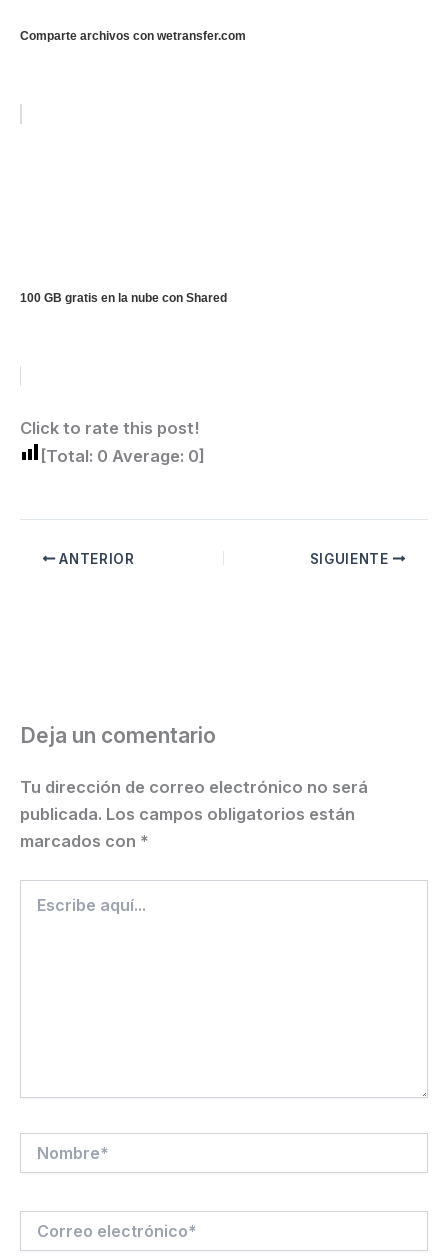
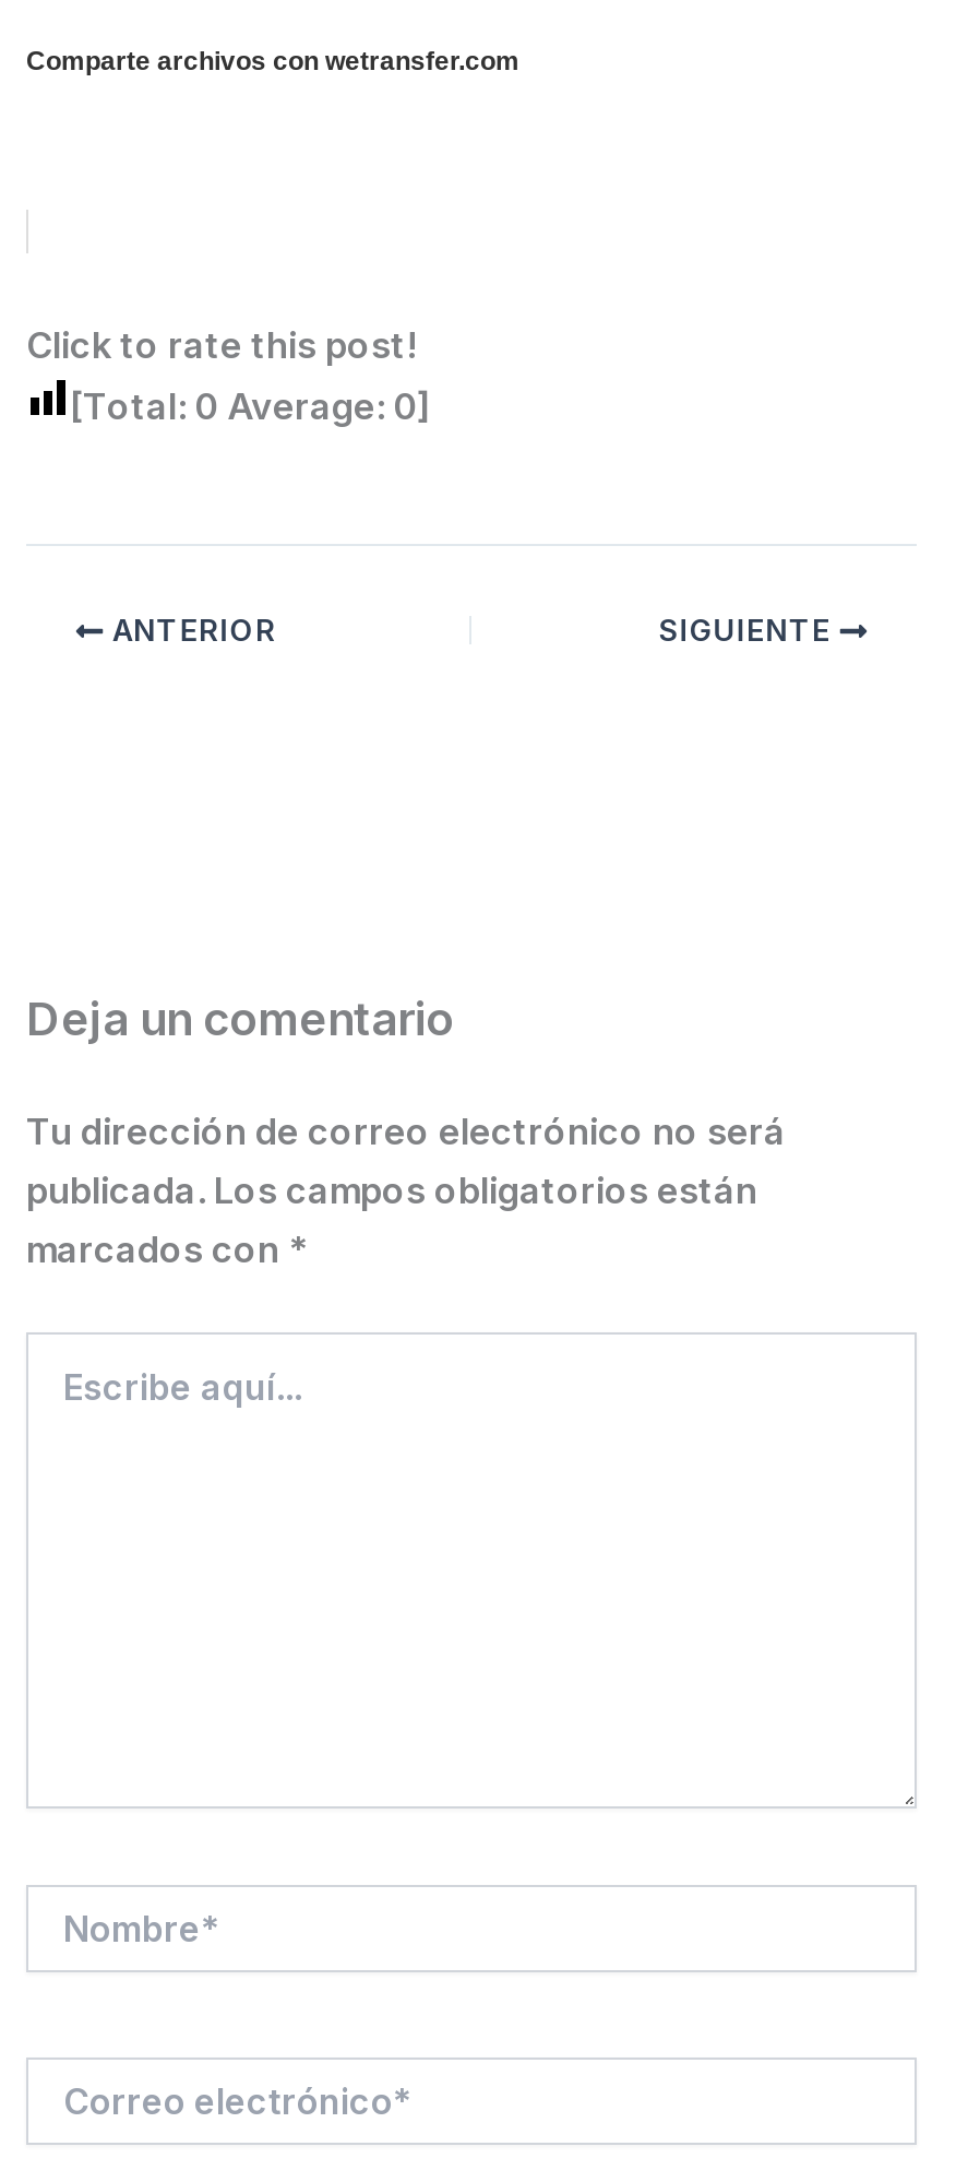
- 100 GB gratis en la nube con Shared
